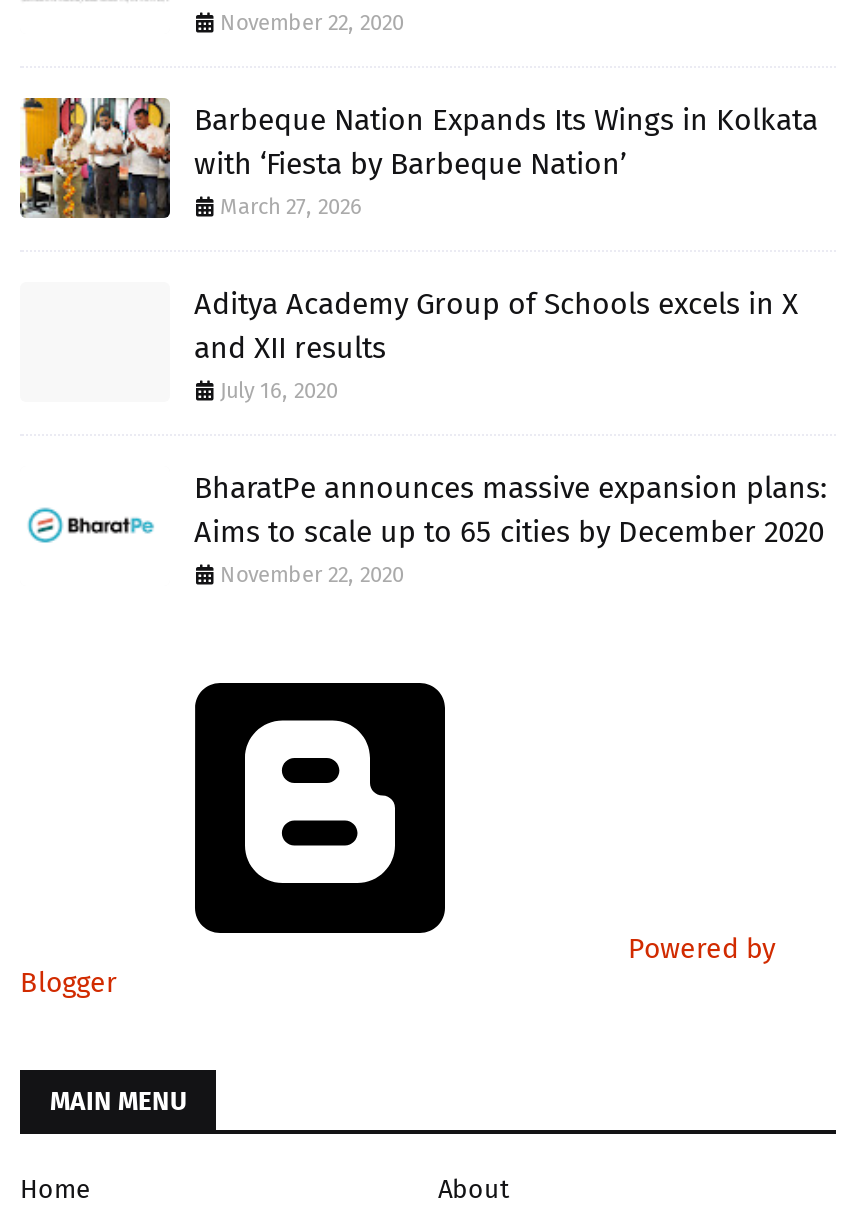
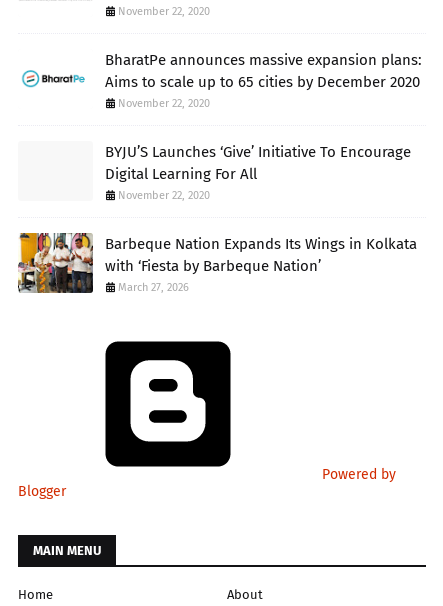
moved down: [image] | Barbeque Nation Expands Its Wings in Kolkata | with ‘Fiesta by Barbeque Nation’ | March 27, 2026

- Aditya Academy Group of Schools excels in X
- and XII results
- July 16, 2020

moved up: BharatPe announces massive expansion plans: | Aims to scale up to 65 cities by December 2020 | November 22, 2020

+ BYJU’S Launches ‘Give’ Initiative To Encourage
+ Digital Learning For All
+ November 22, 2020
